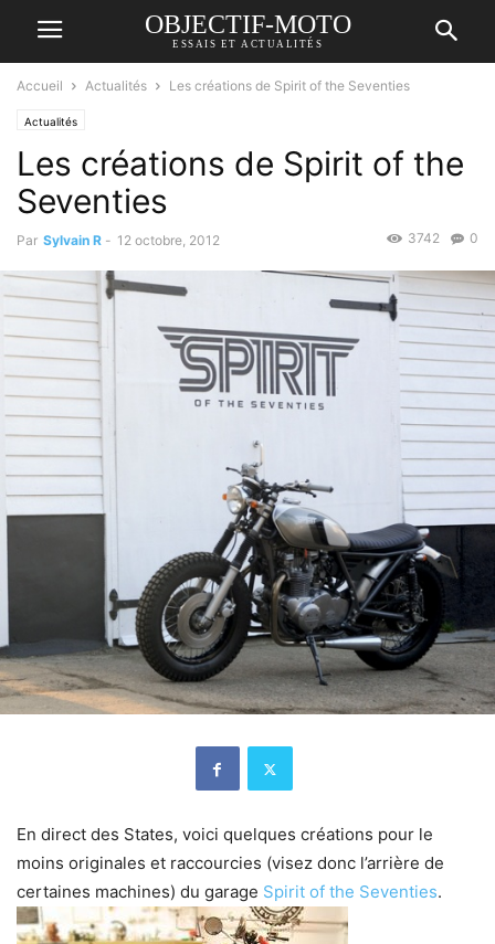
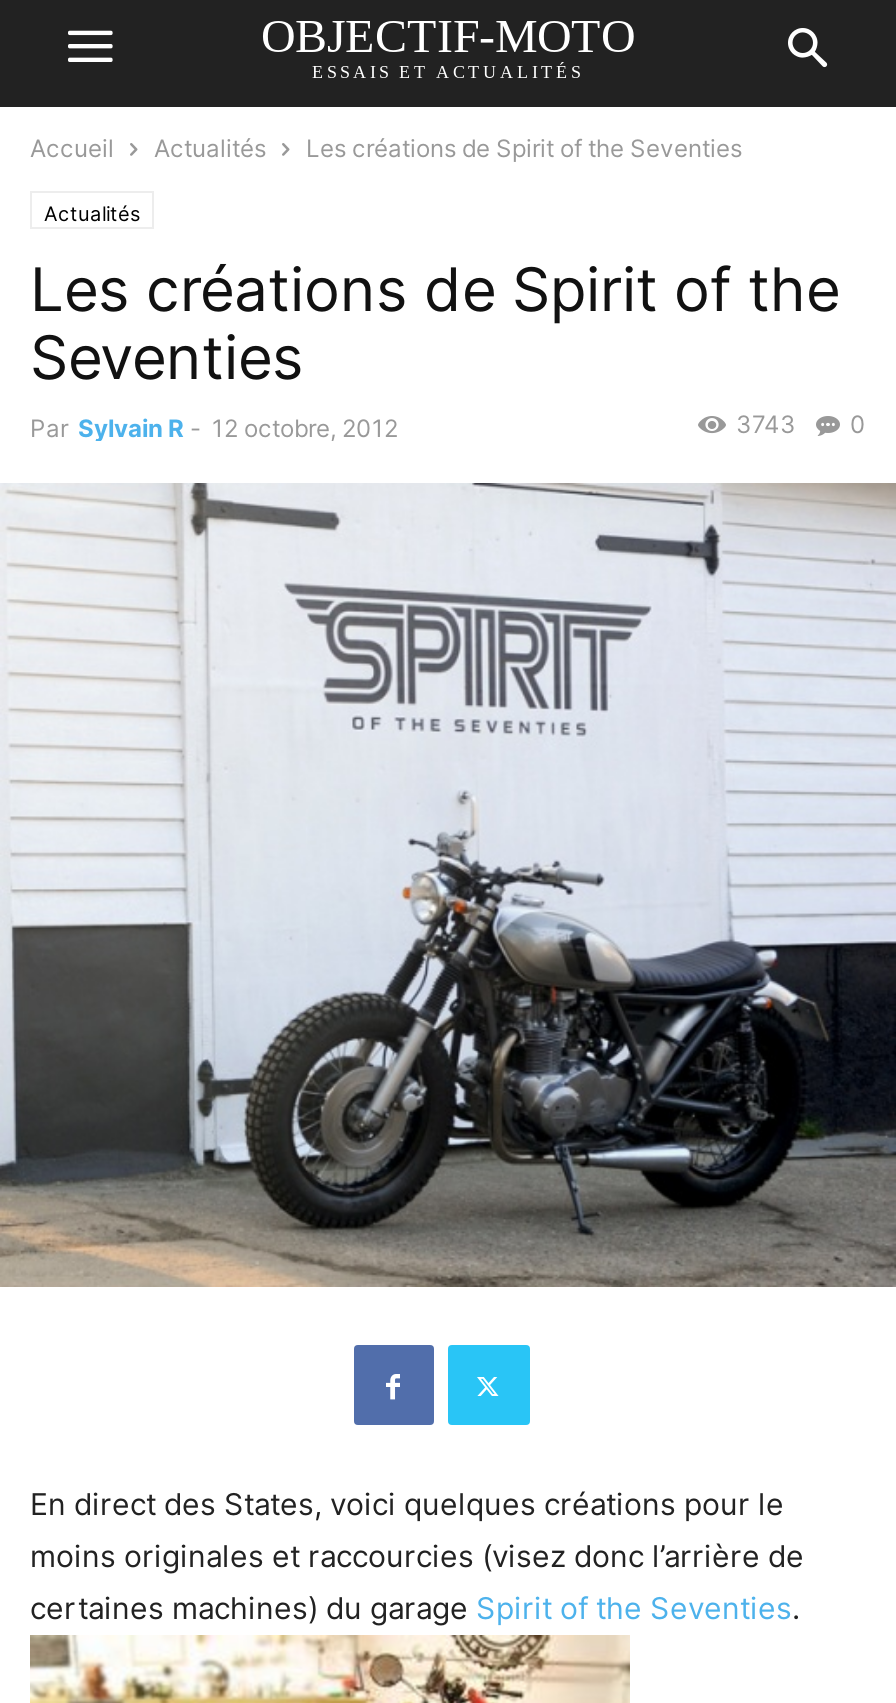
- 3742 0
+ 3743 0
